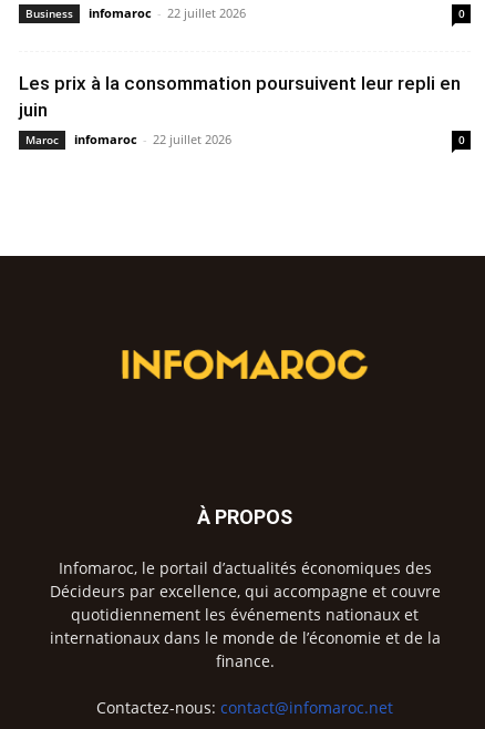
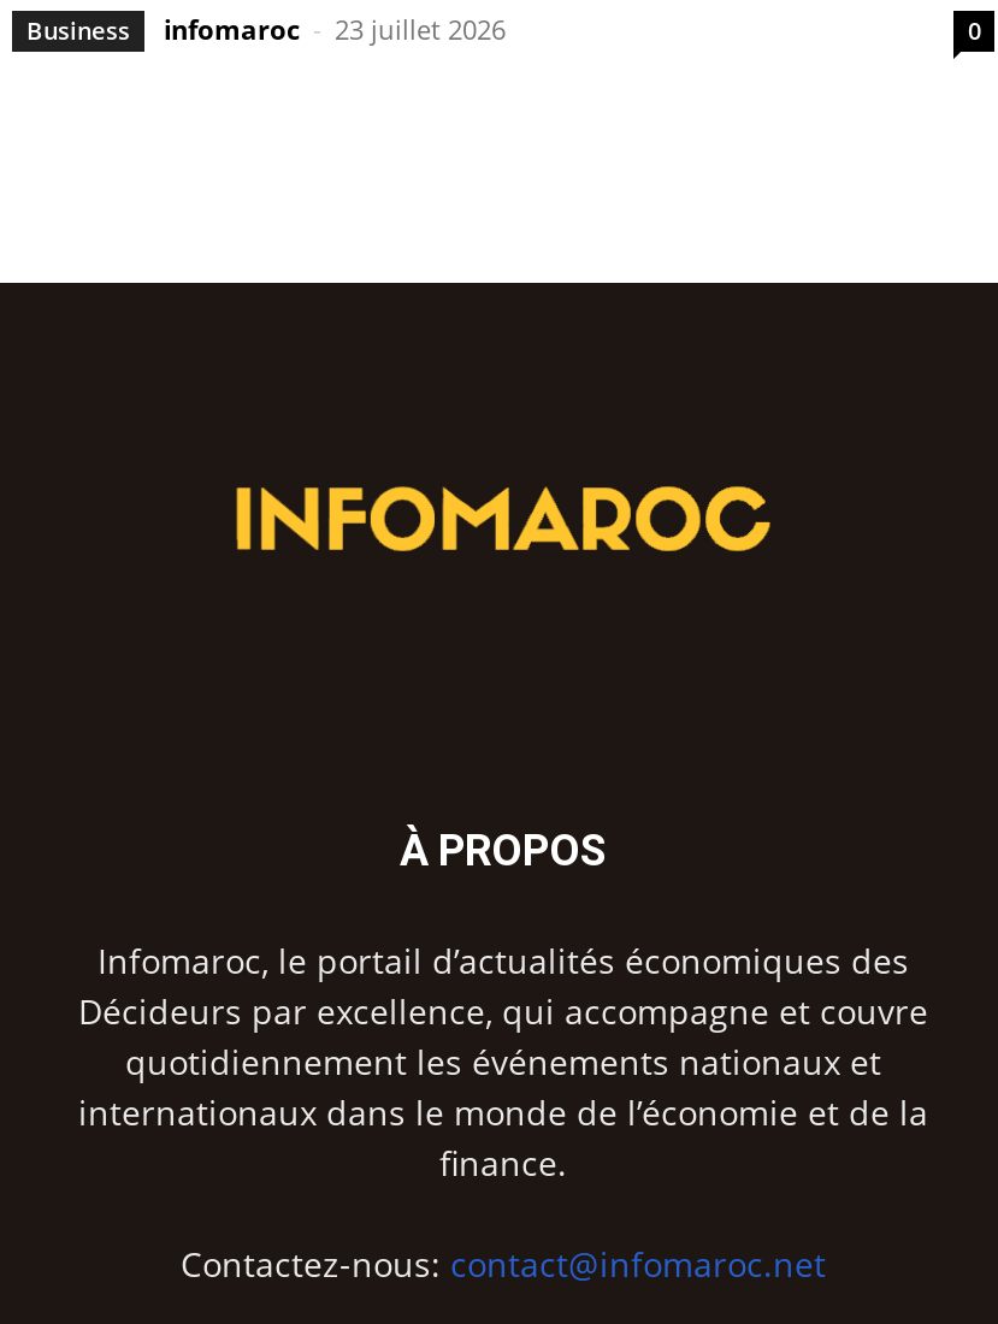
- infomaroc - 22 juillet 2026
- 0
- Les prix à la consommation poursuivent leur repli en
- juin
- Maroc
- infomaroc - 22 juillet 2026
+ infomaroc - 23 juillet 2026
